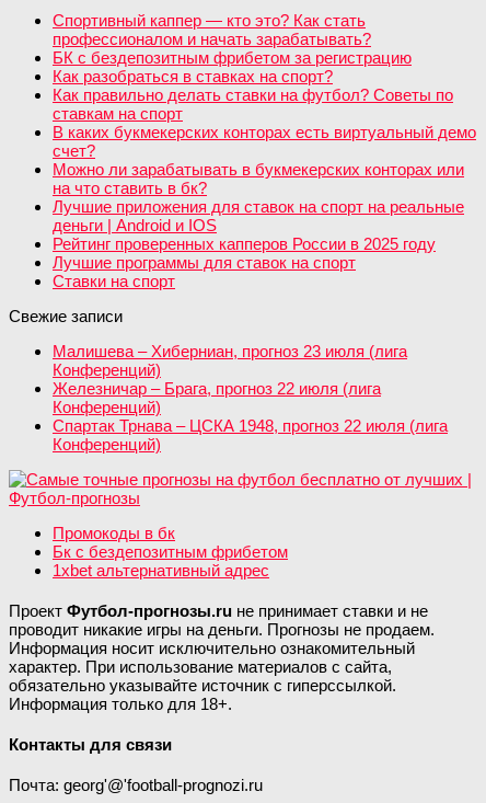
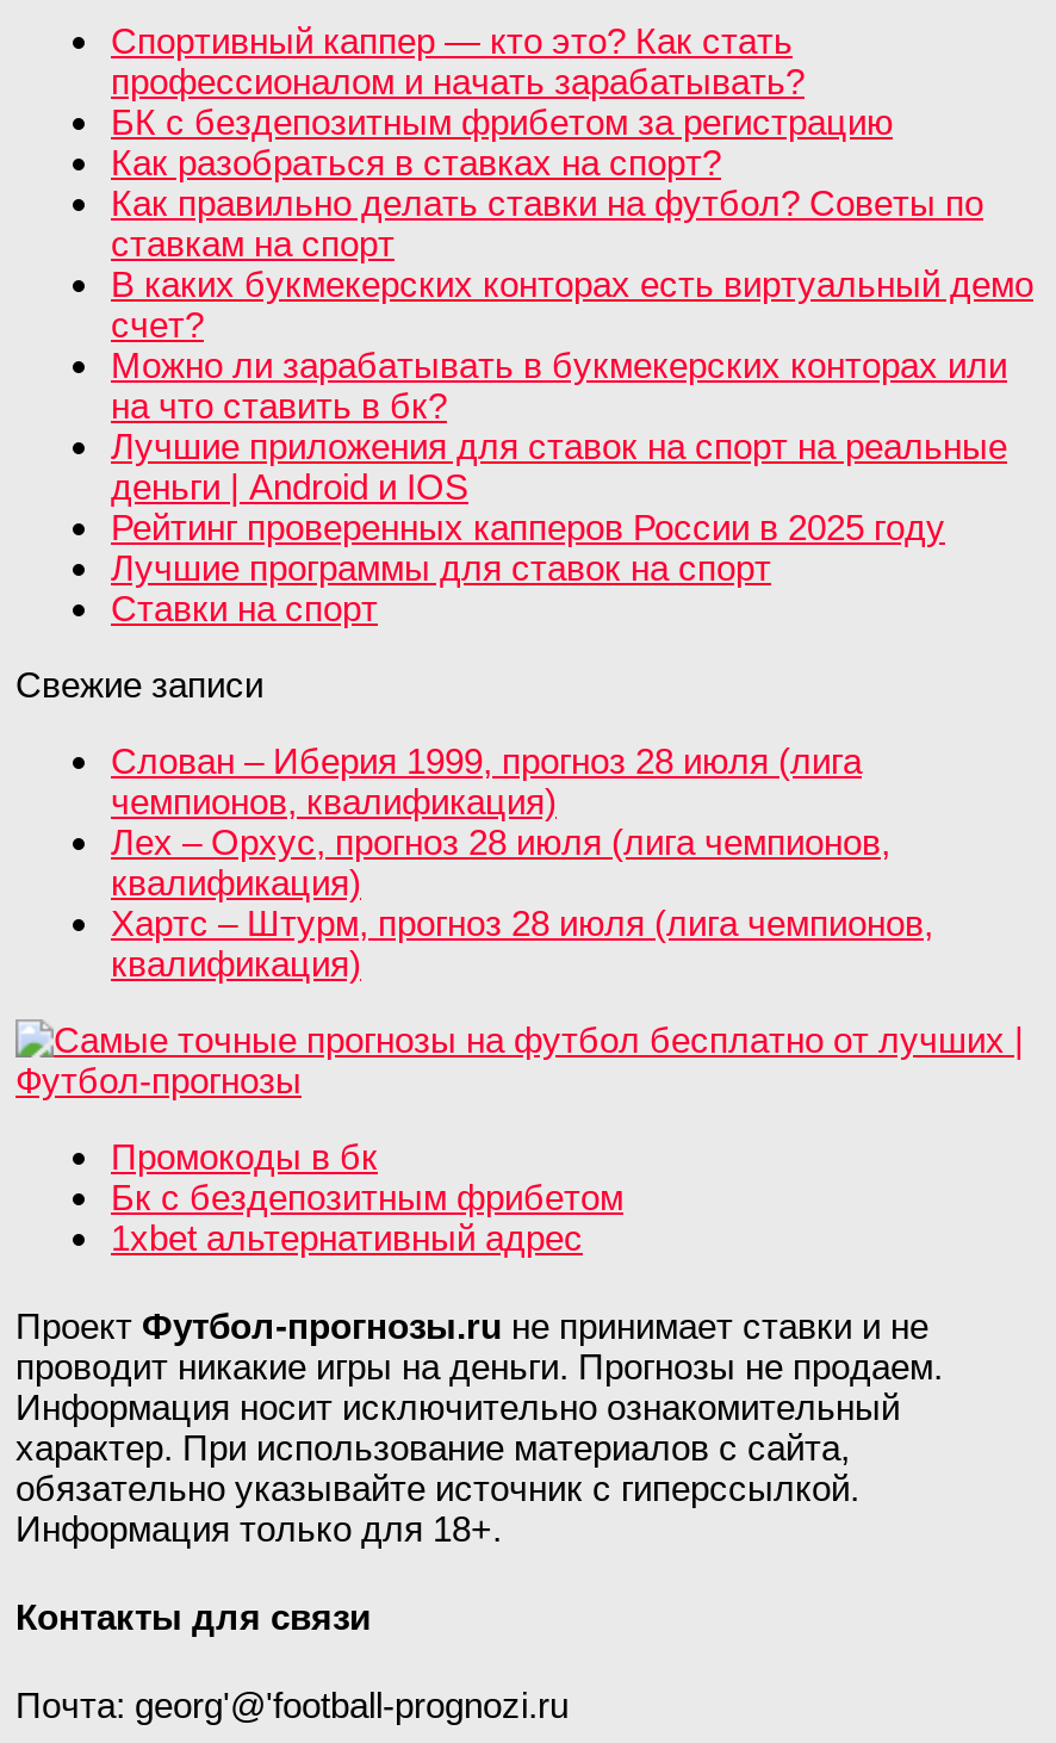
- Малишева – Хиберниан, прогноз 23 июля (лига
- Конференций)
- Железничар – Брага, прогноз 22 июля (лига
- Конференций)
- Спартак Трнава – ЦСКА 1948, прогноз 22 июля (лига
- Конференций)
+ Слован – Иберия 1999, прогноз 28 июля (лига
+ чемпионов, квалификация)
+ Лех – Орхус, прогноз 28 июля (лига чемпионов,
+ квалификация)
+ Хартс – Штурм, прогноз 28 июля (лига чемпионов,
+ квалификация)
